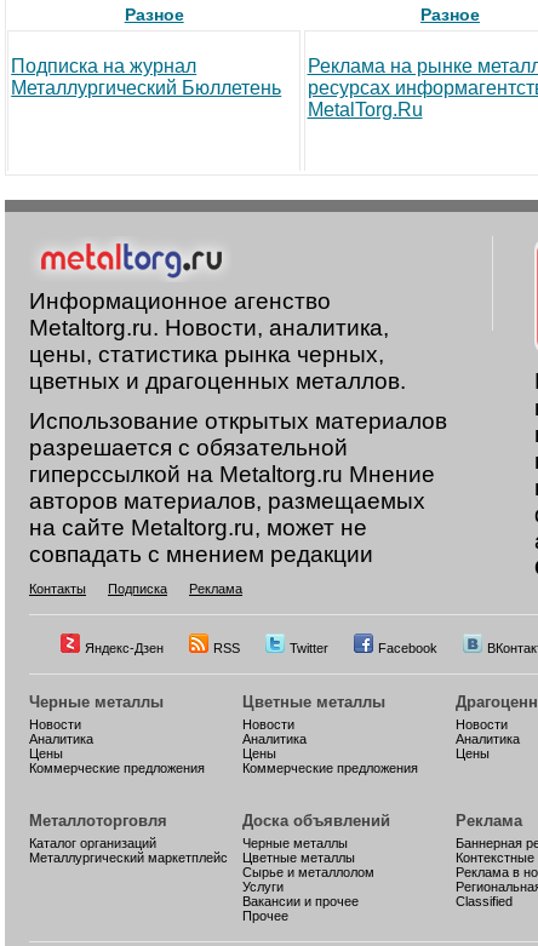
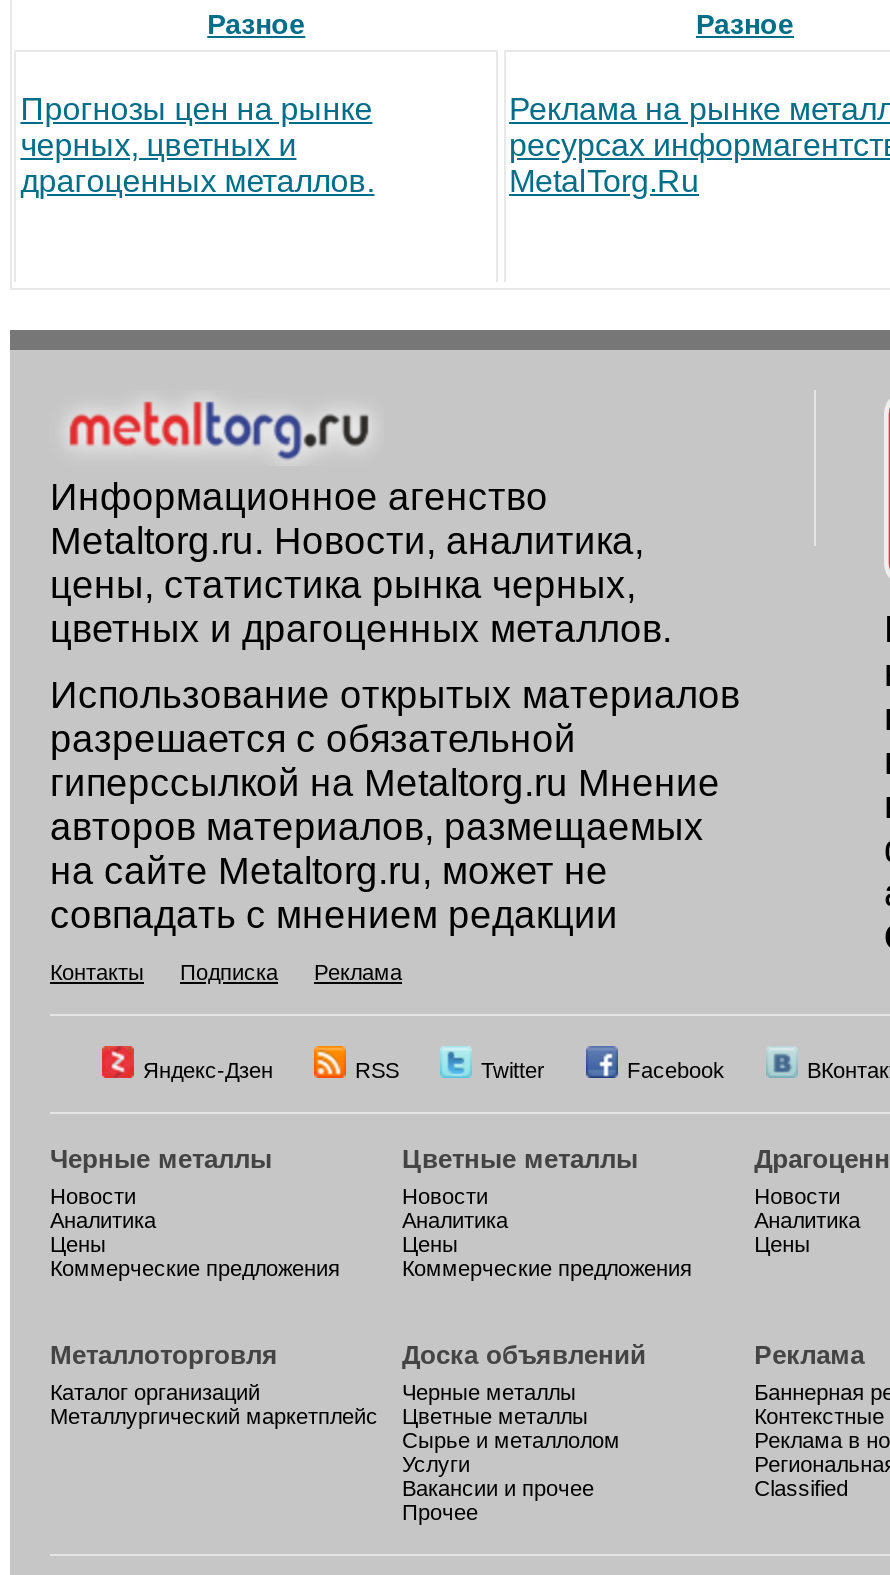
- Подписка на журнал
- Металлургический Бюллетень
+ Прогнозы цен на рынке
+ черных, цветных и
+ драгоценных металлов.
